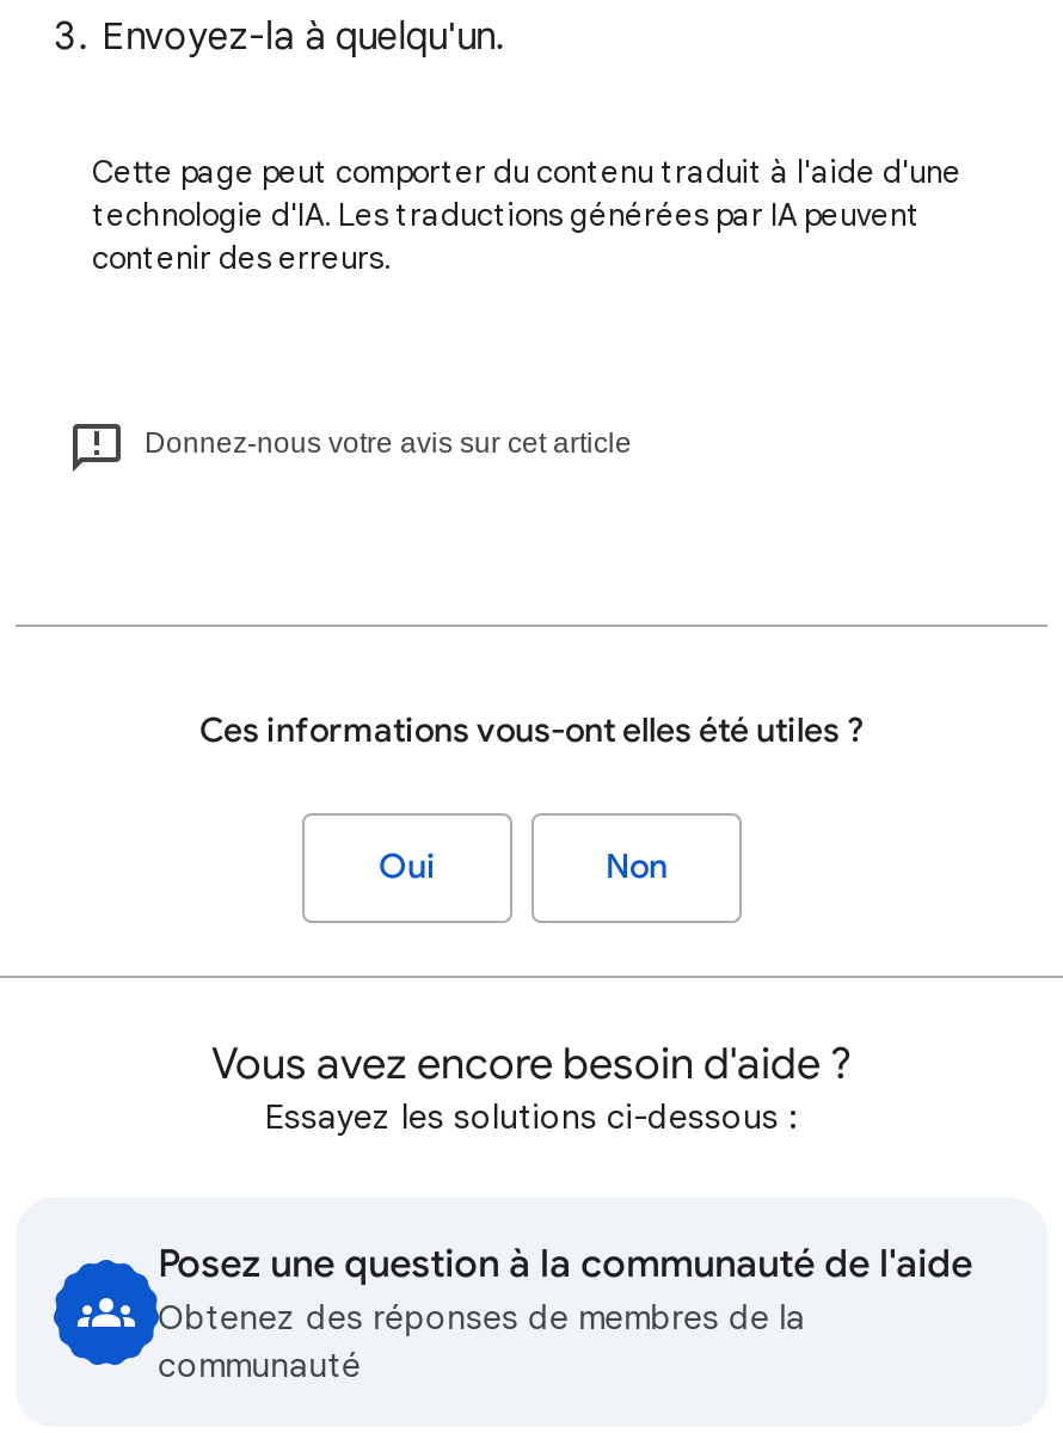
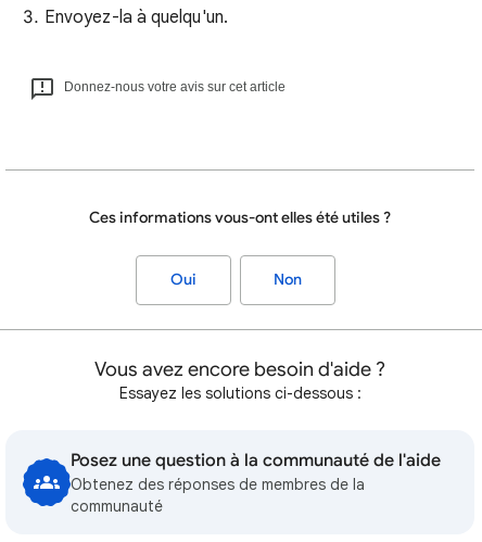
- Cette page peut comporter du contenu traduit à l'aide d'une
- technologie d'IA. Les traductions générées par IA peuvent
- contenir des erreurs.
